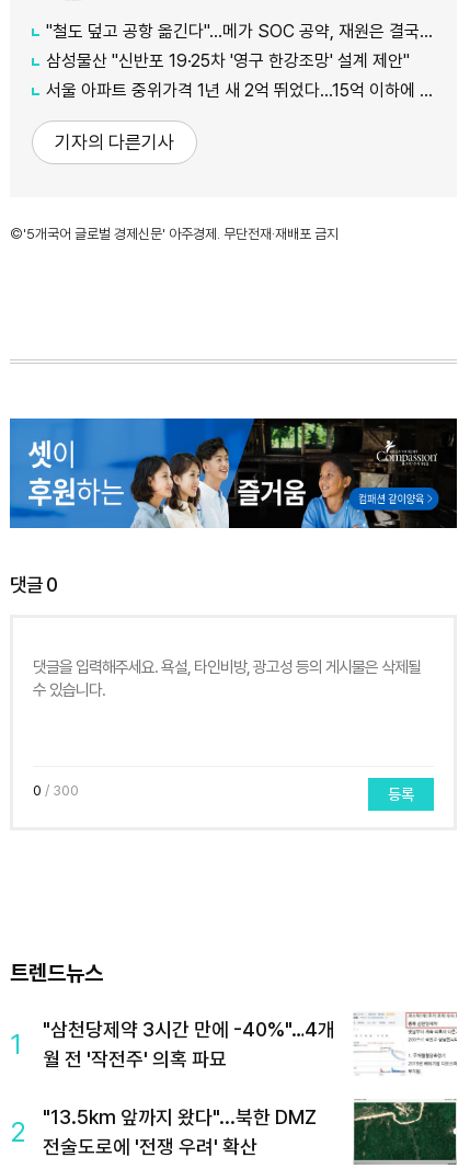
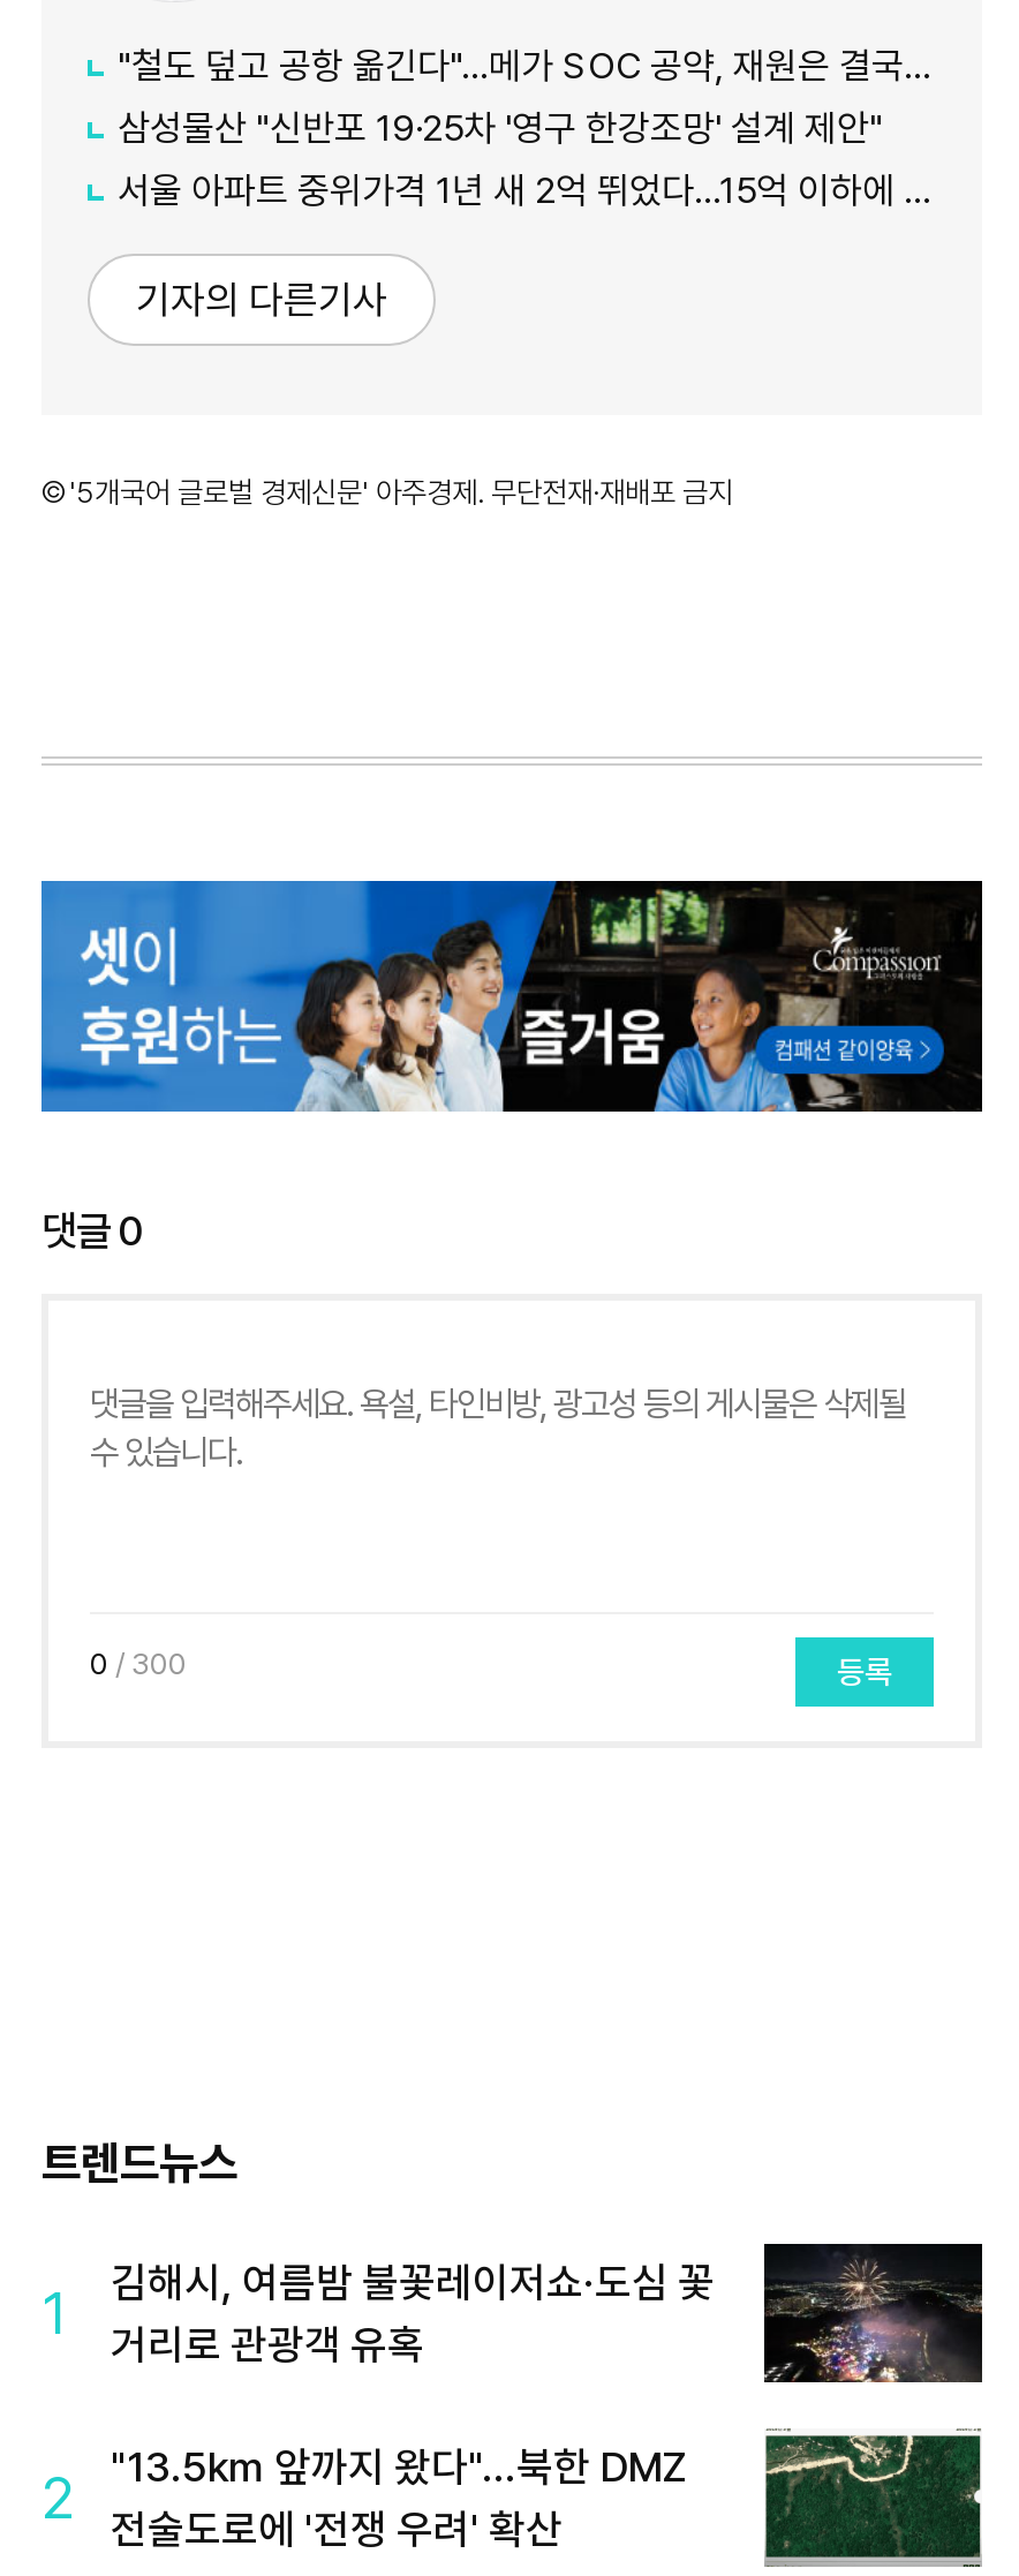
- [image]
- "삼천당제약 3시간 만에 -40%"…4개
- 월 전 '작전주' 의혹 파묘
+ [image]
+ 김해시, 여름밤 불꽃레이저쇼·도심 꽃
+ 거리로 관광객 유혹
